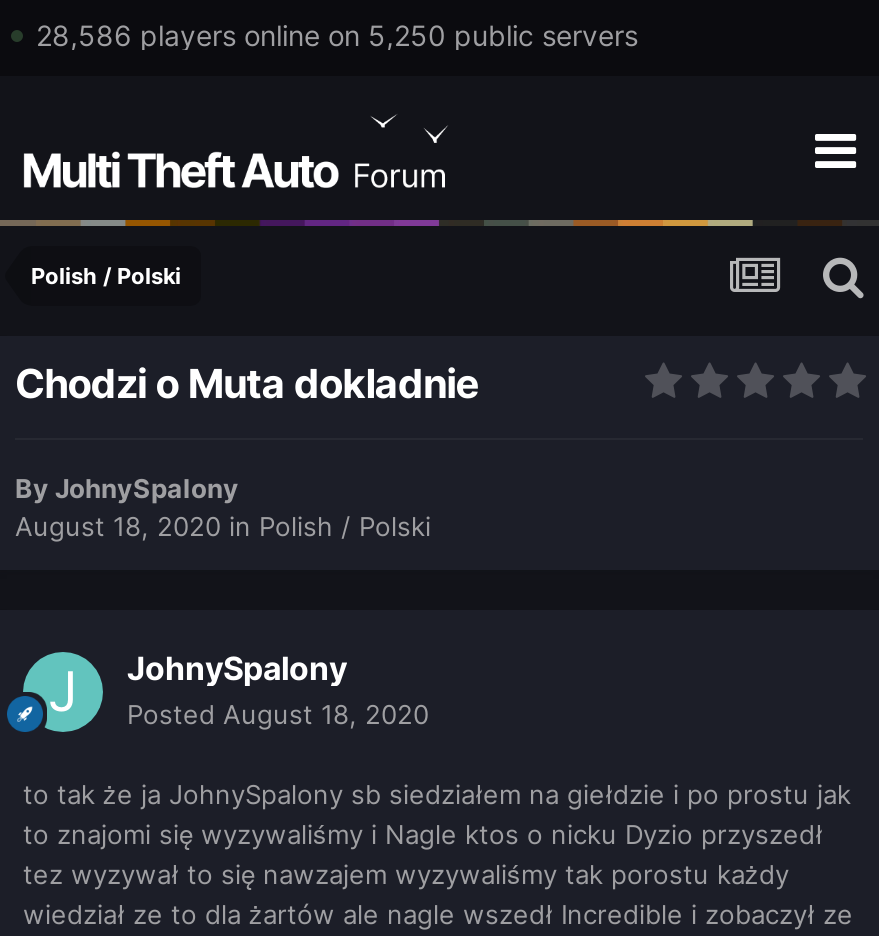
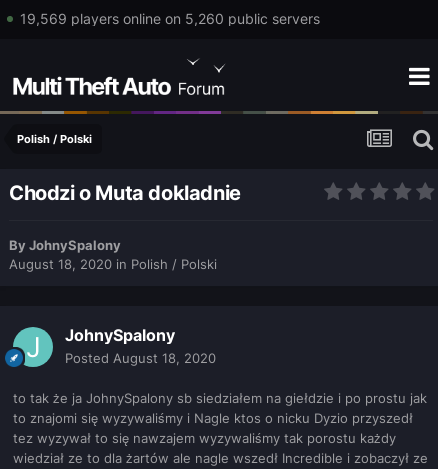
- 28,586 players online on 5,250 public servers
+ 19,569 players online on 5,260 public servers
